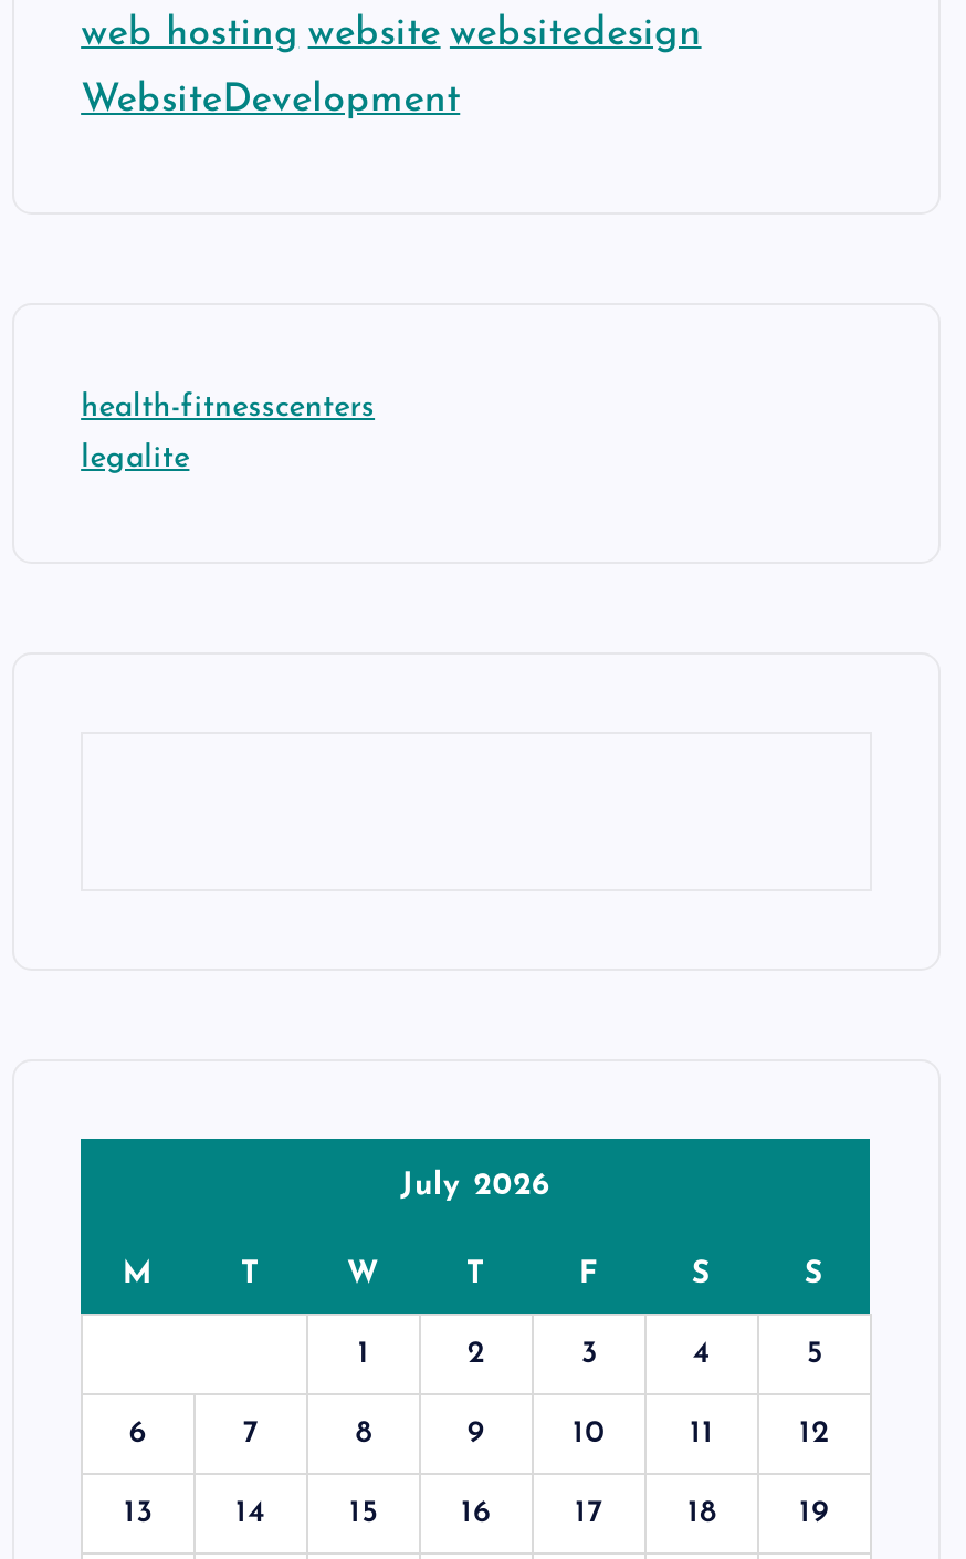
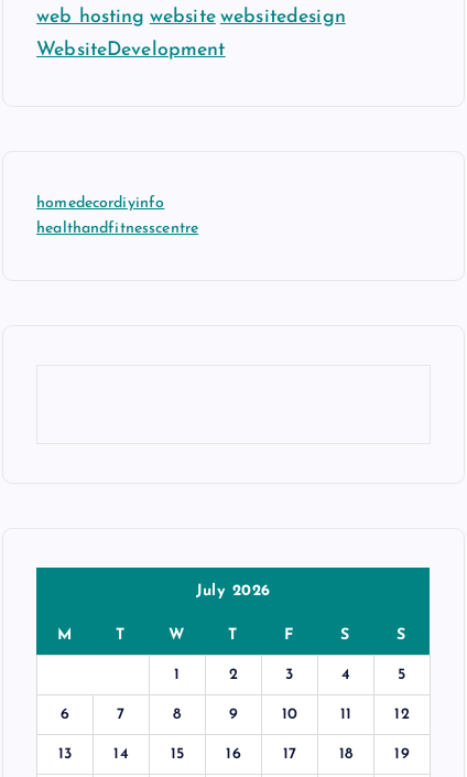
- health-fitnesscenters
+ homedecordiyinfo

- legalite
+ healthandfitnesscentre
